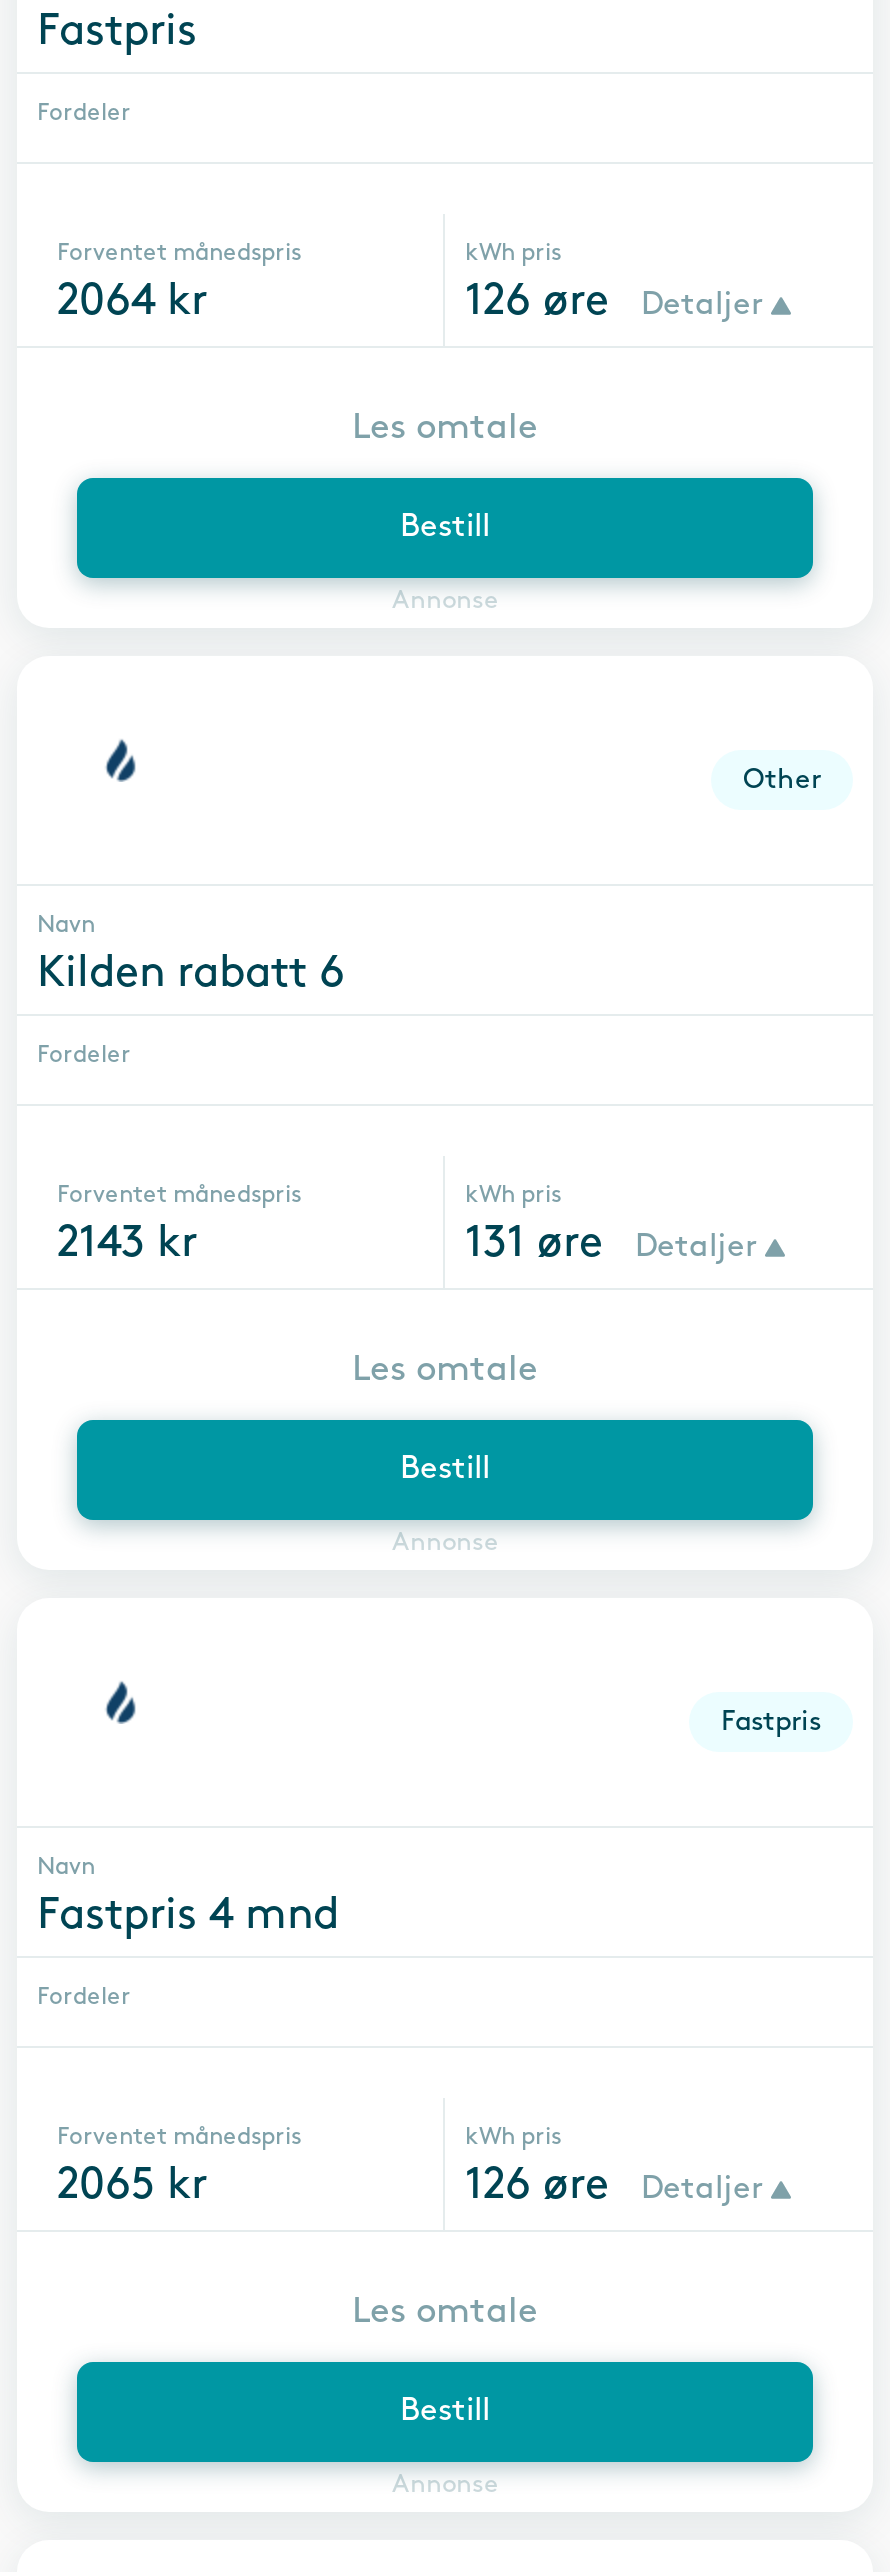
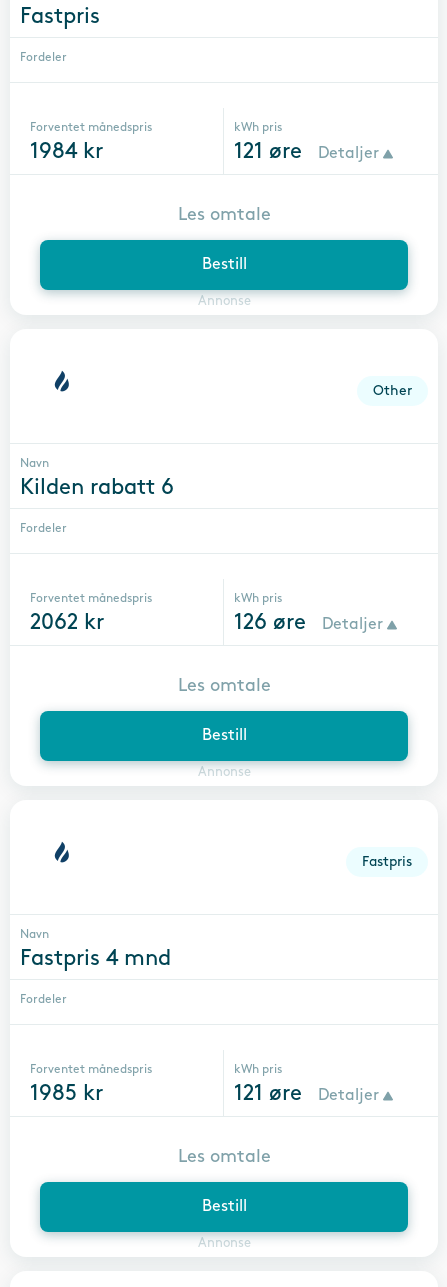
- 2064 kr
+ 1984 kr

- 126 øre Detaljer
+ 121 øre Detaljer

- 2143 kr
+ 2062 kr

- 131 øre Detaljer
+ 126 øre Detaljer

- 2065 kr
+ 1985 kr

- 126 øre Detaljer
+ 121 øre Detaljer
